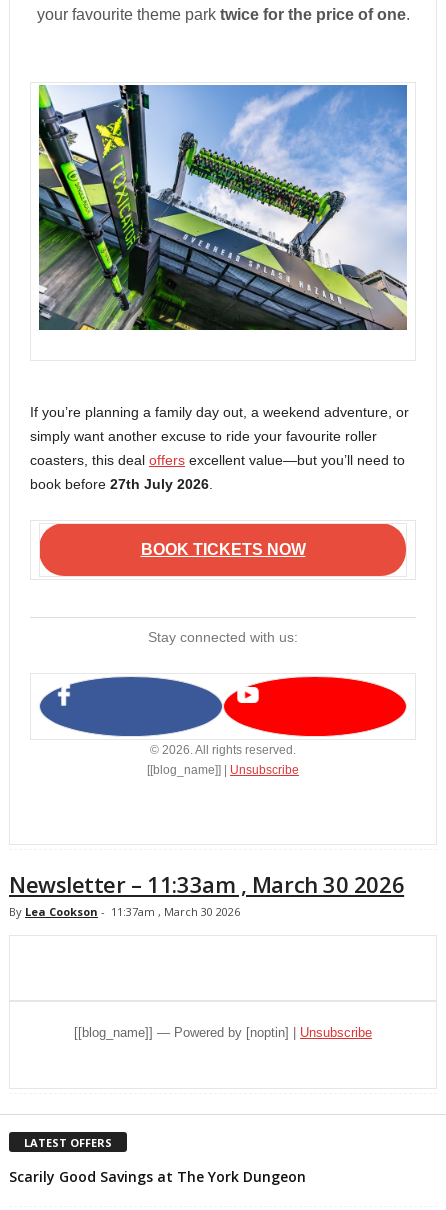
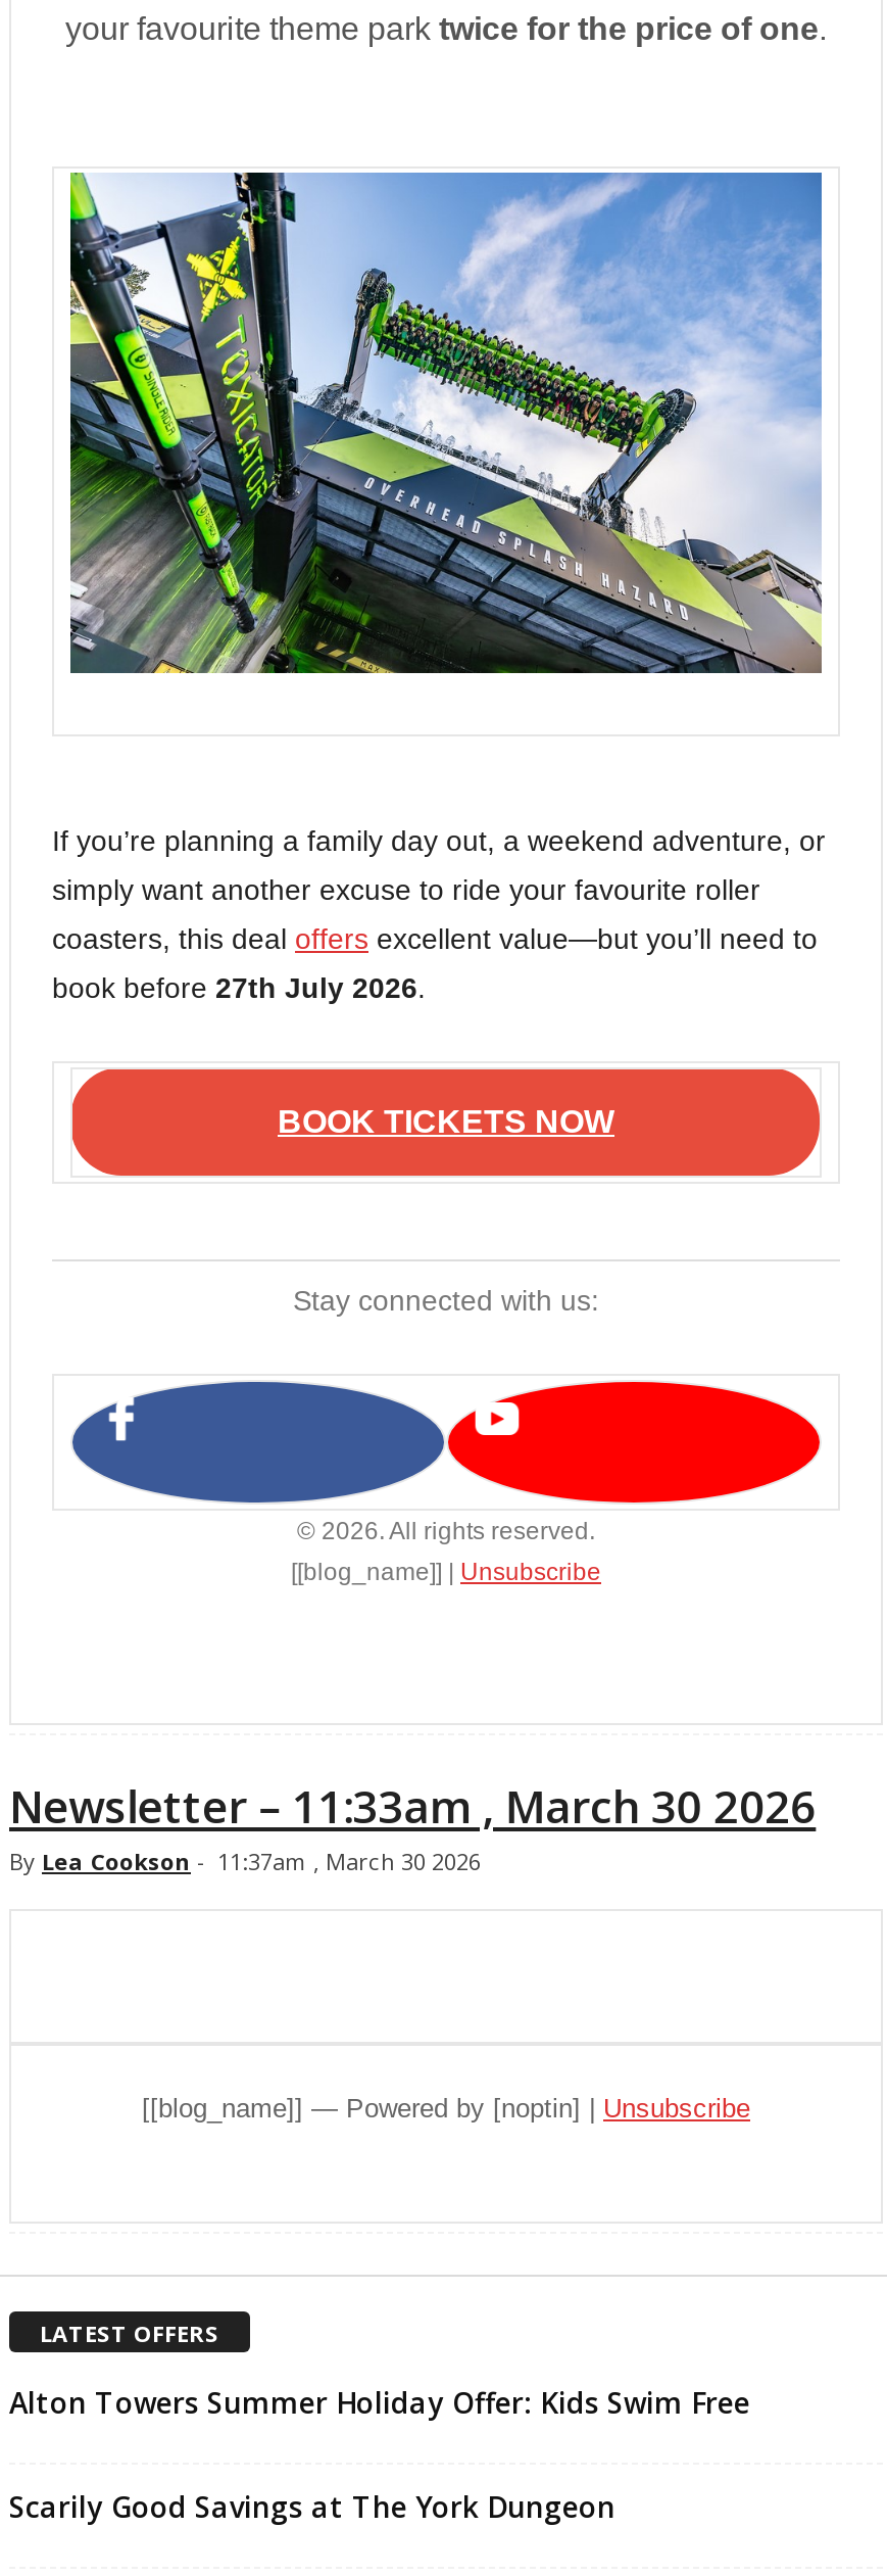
+ Alton Towers Summer Holiday Offer: Kids Swim Free
